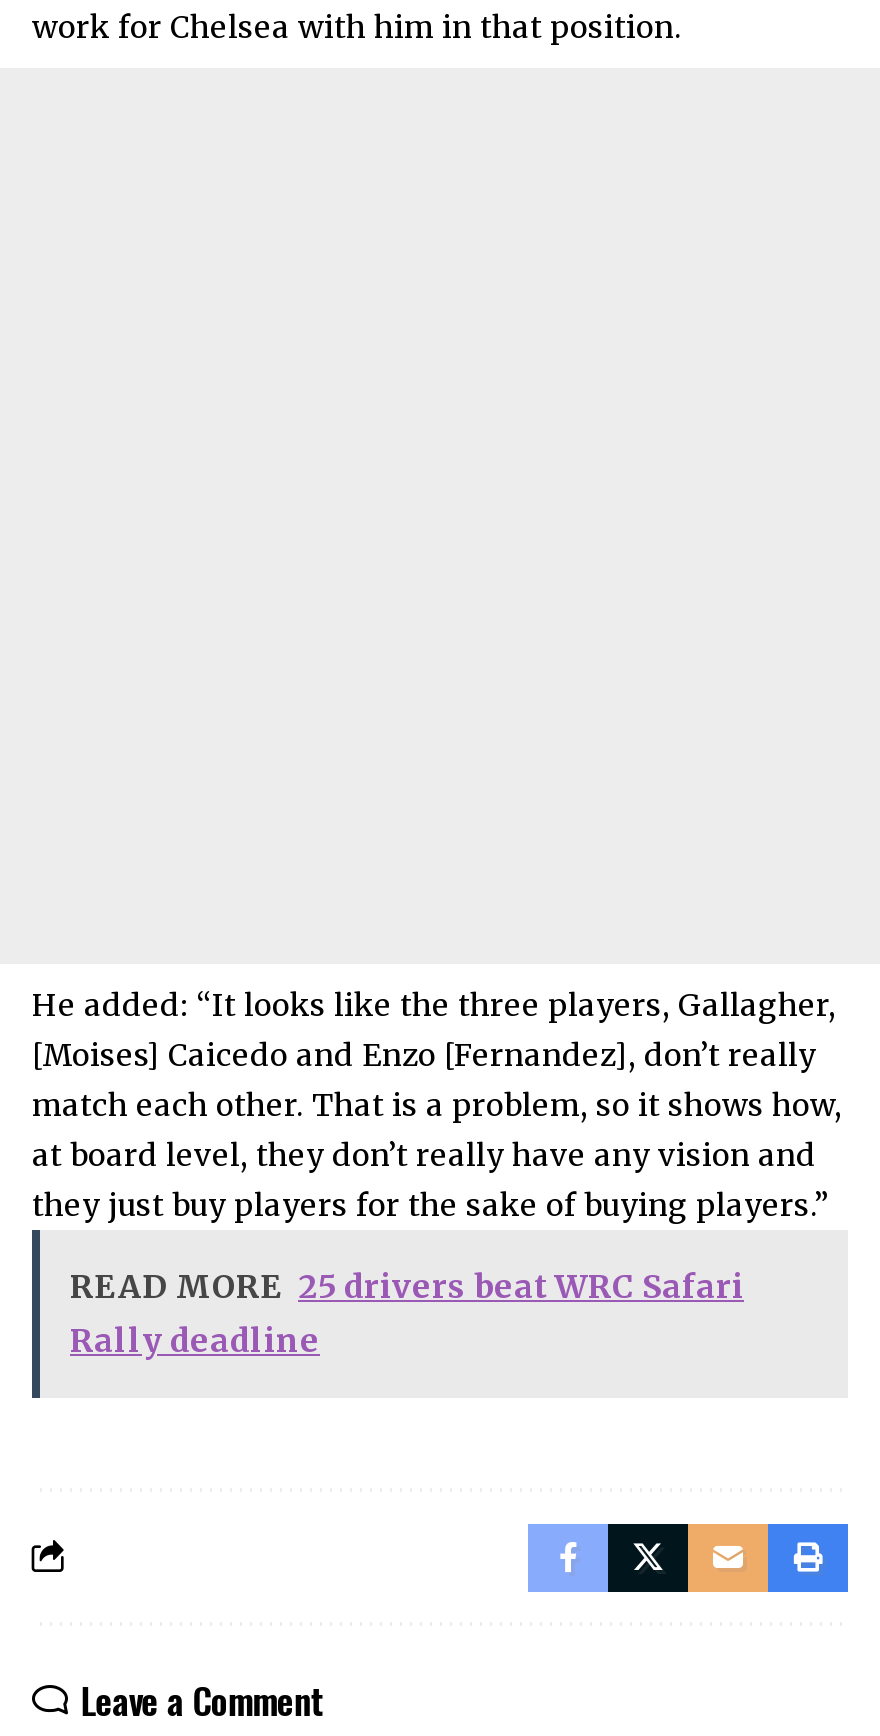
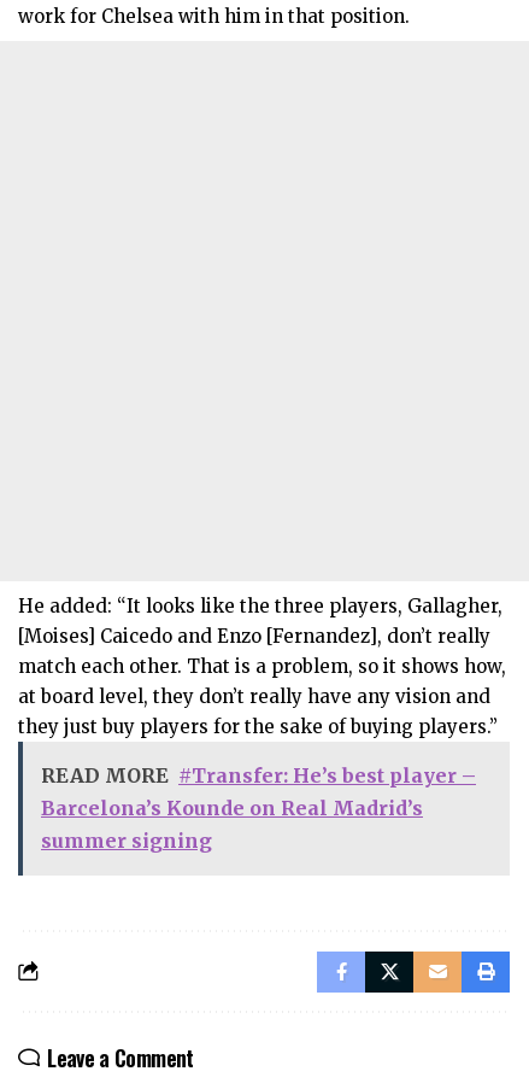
- READ MORE 25 drivers beat WRC Safari
- Rally deadline
+ READ MORE #Transfer: He’s best player –
+ Barcelona’s Kounde on Real Madrid’s
+ summer signing
